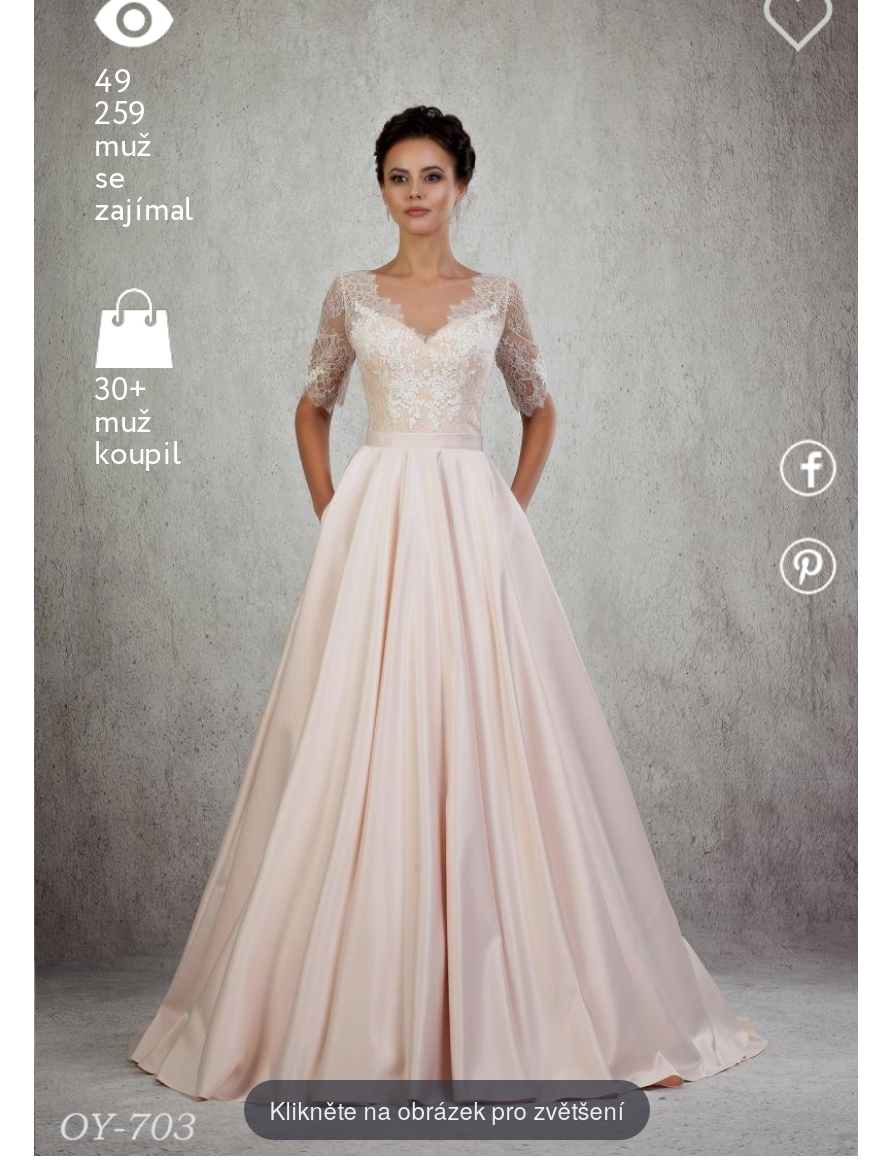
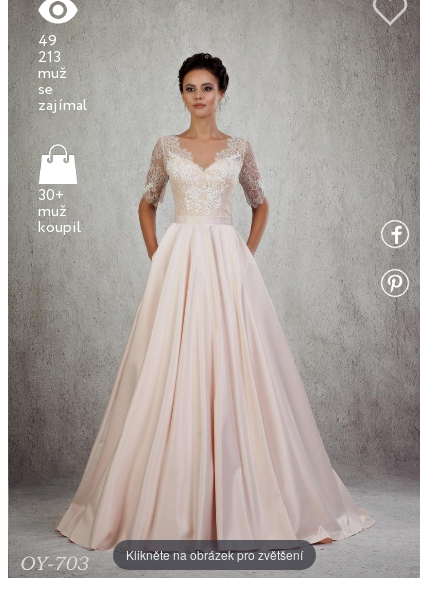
- 259
+ 213
